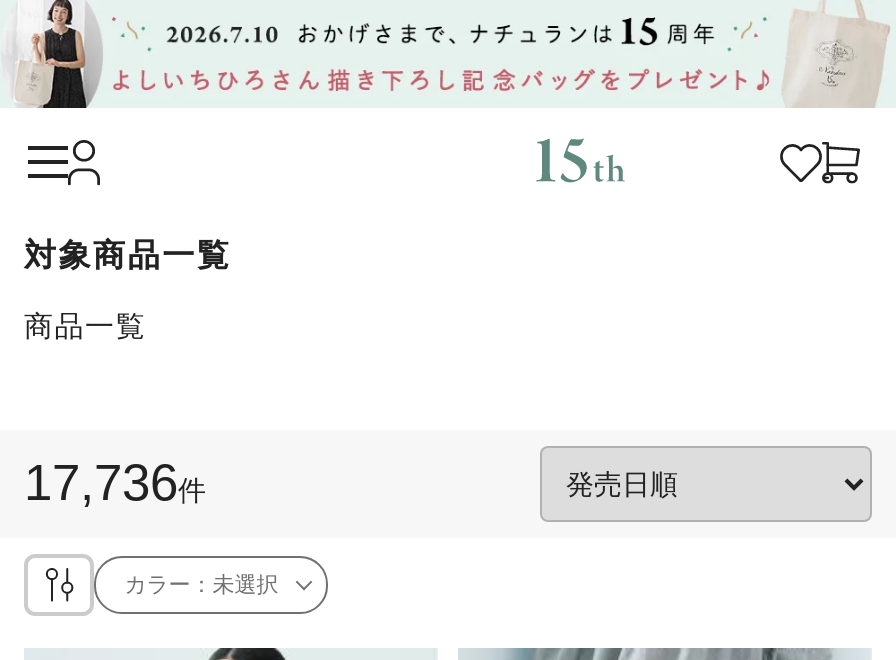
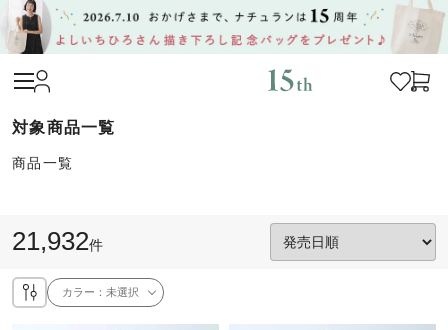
- 17,736件
+ 21,932件
